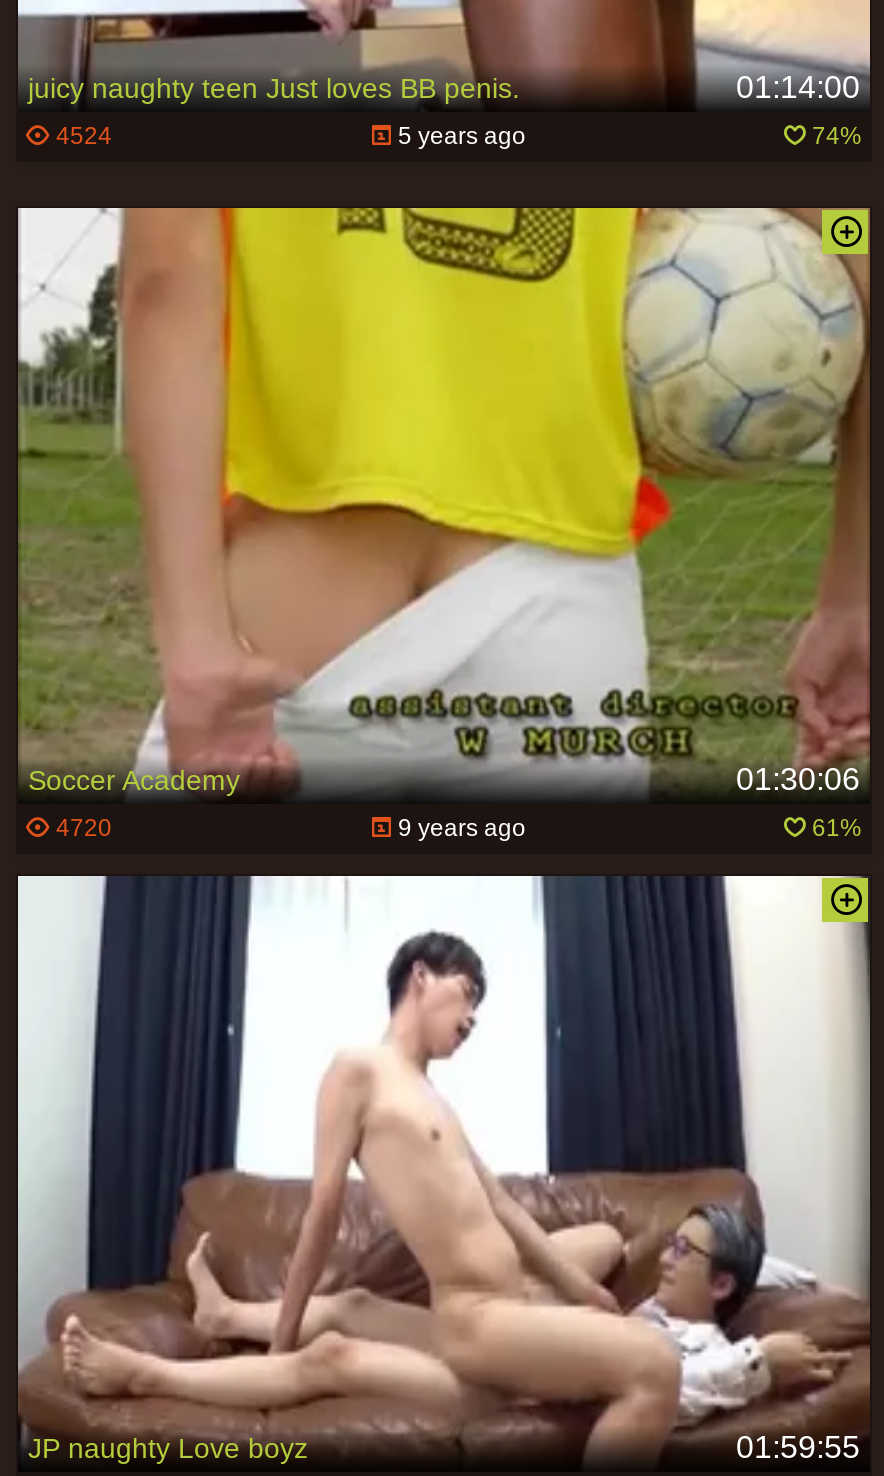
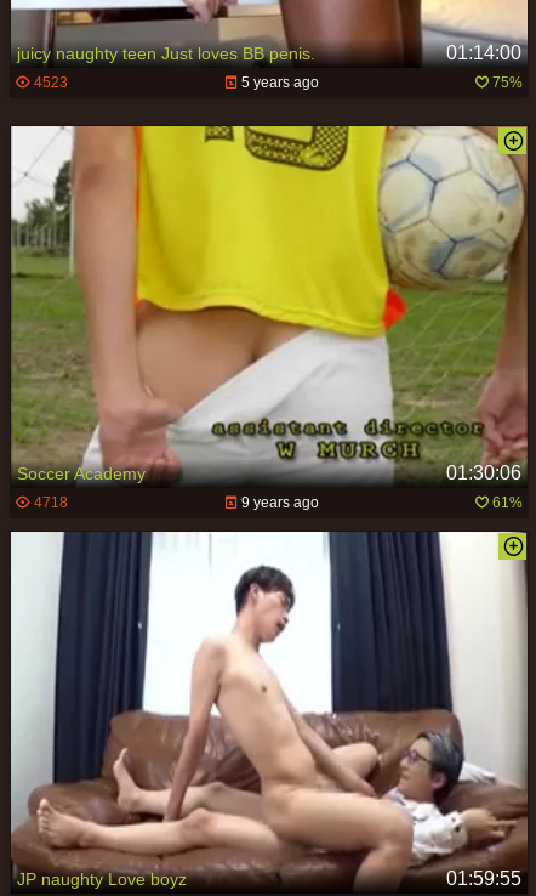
- 4524
+ 4523

- 74%
+ 75%

- 4720
+ 4718
